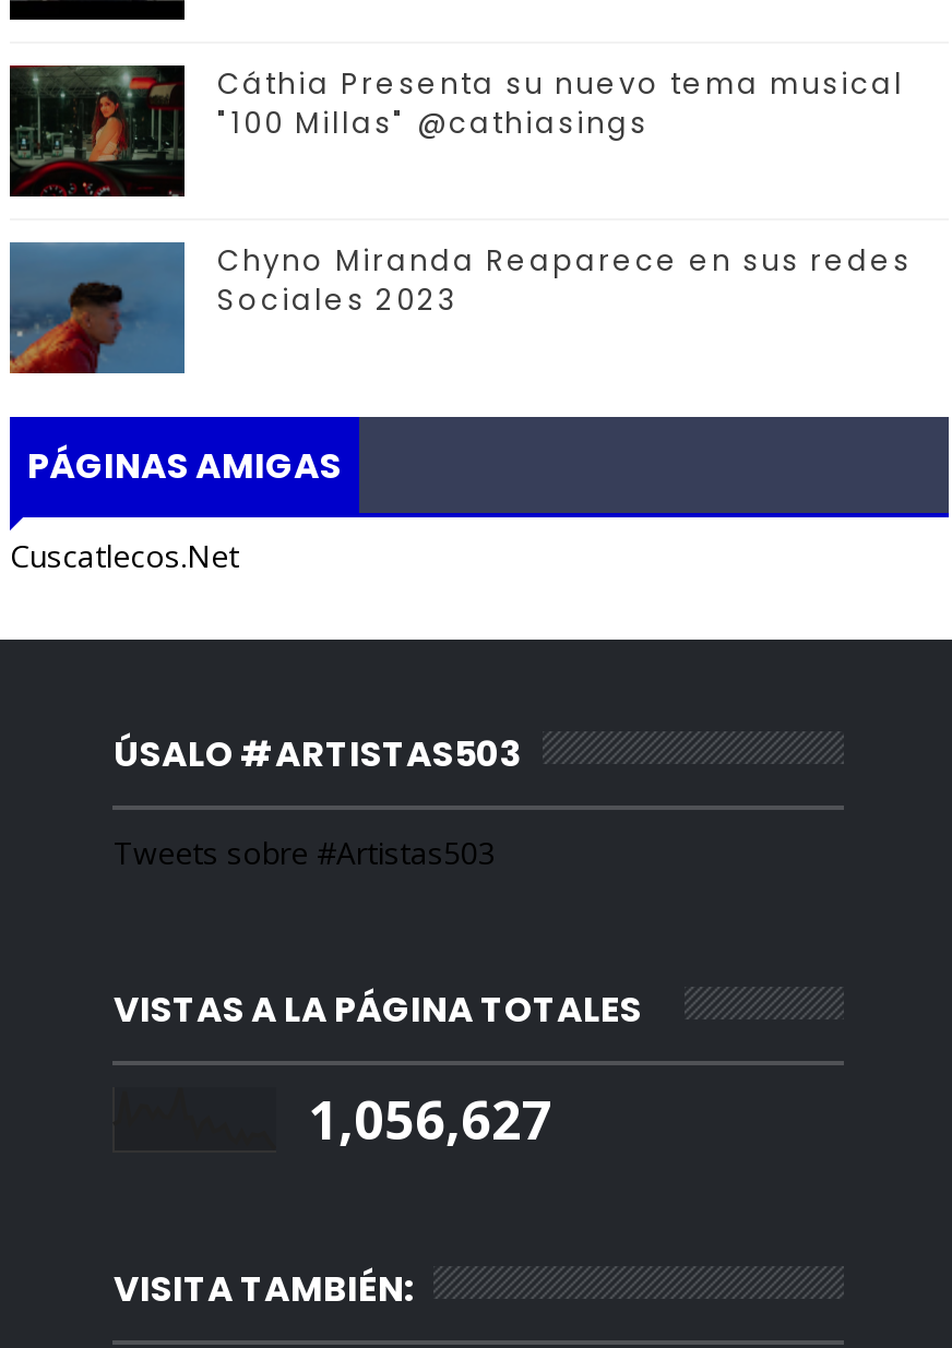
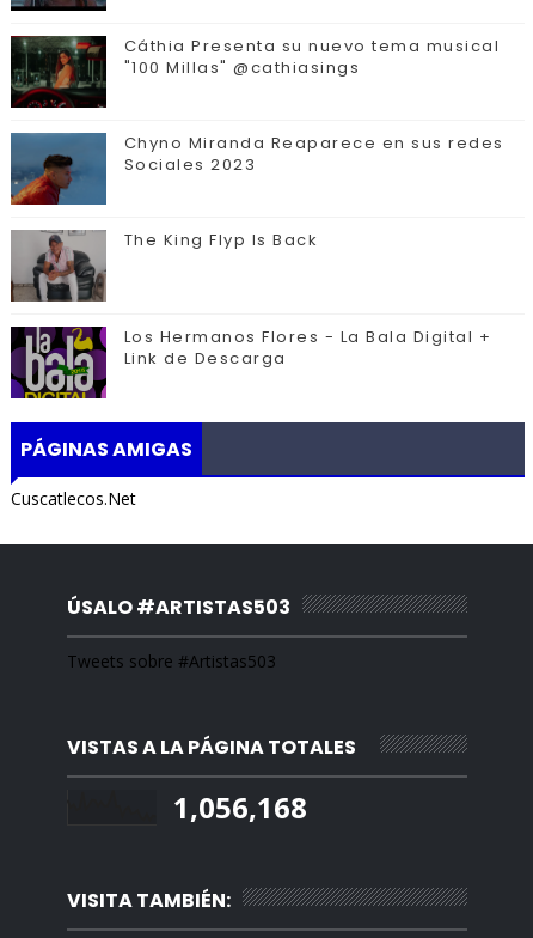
+ [image]
+ Los Hermanos Flores - La Bala Digital +
+ Link de Descarga

+ [image]
+ The King Flyp Is Back

- 1,056,627
+ 1,056,168
